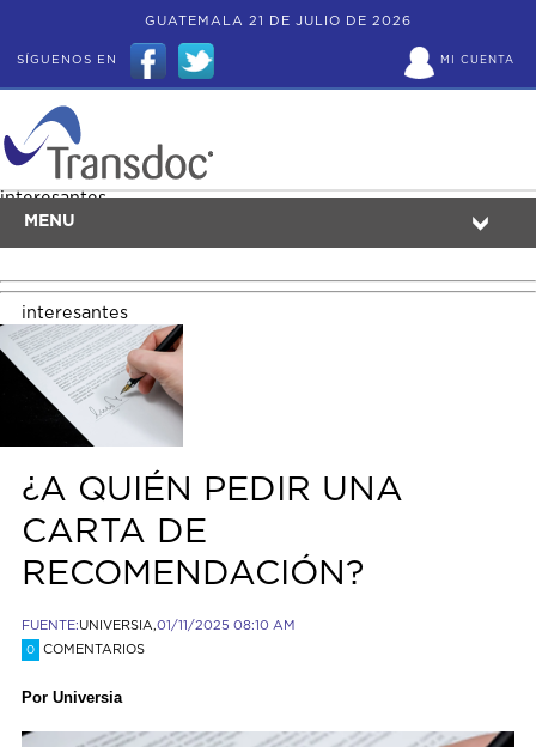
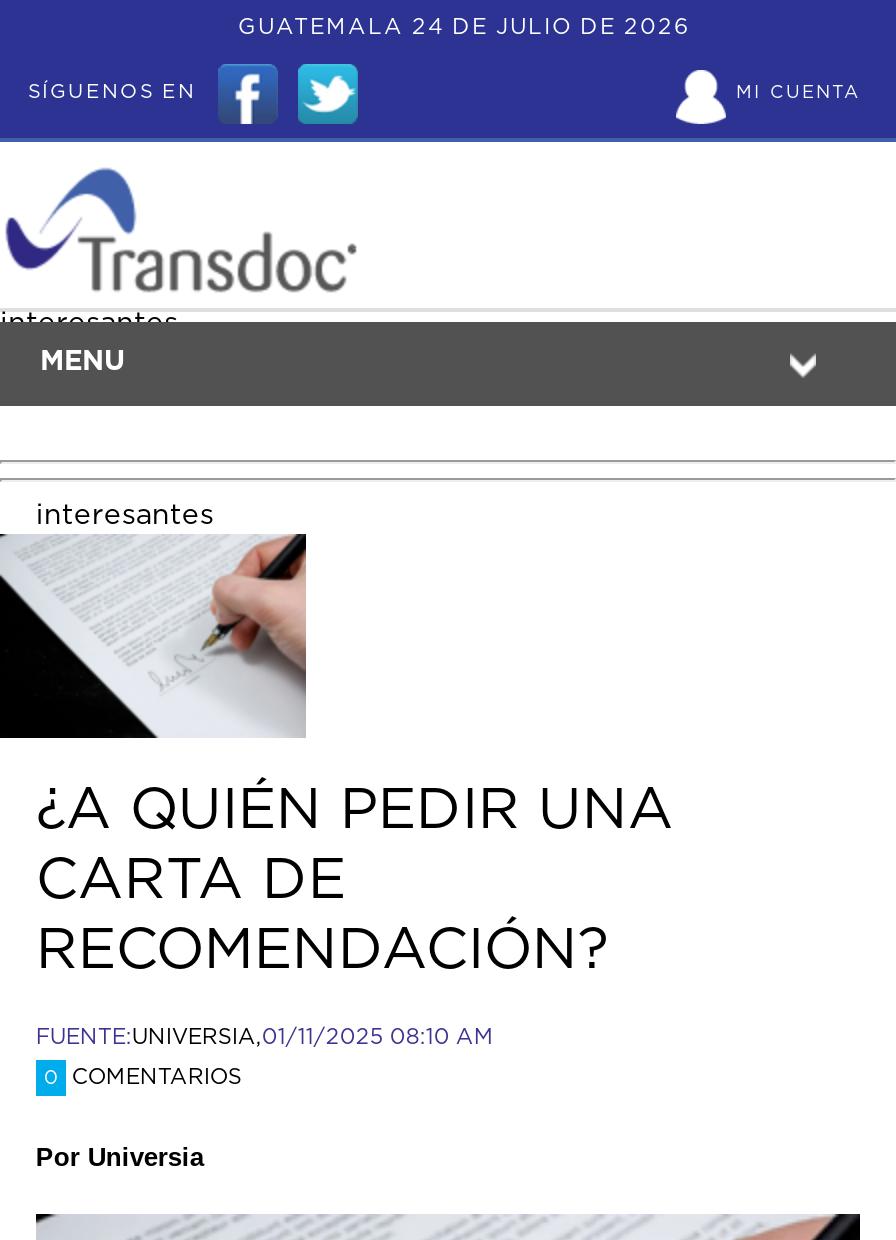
- GUATEMALA 21 DE JULIO DE 2026
+ GUATEMALA 24 DE JULIO DE 2026
